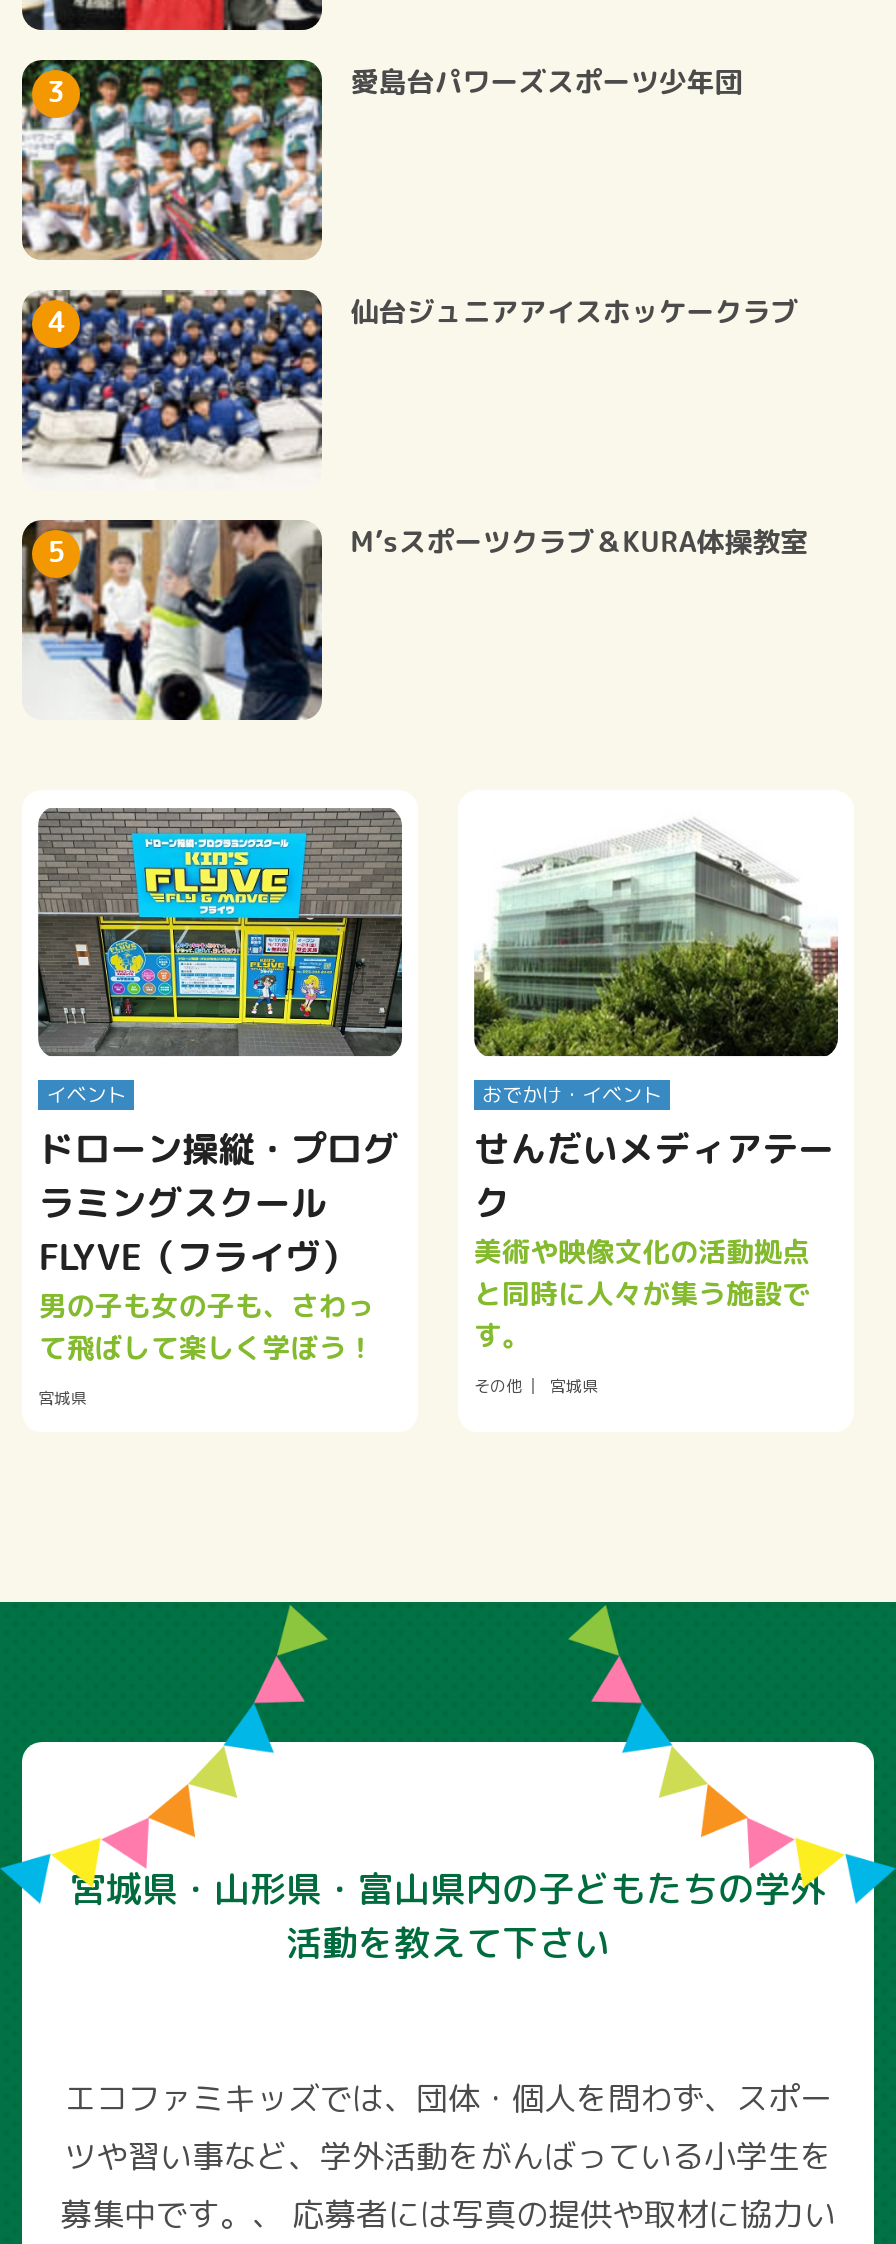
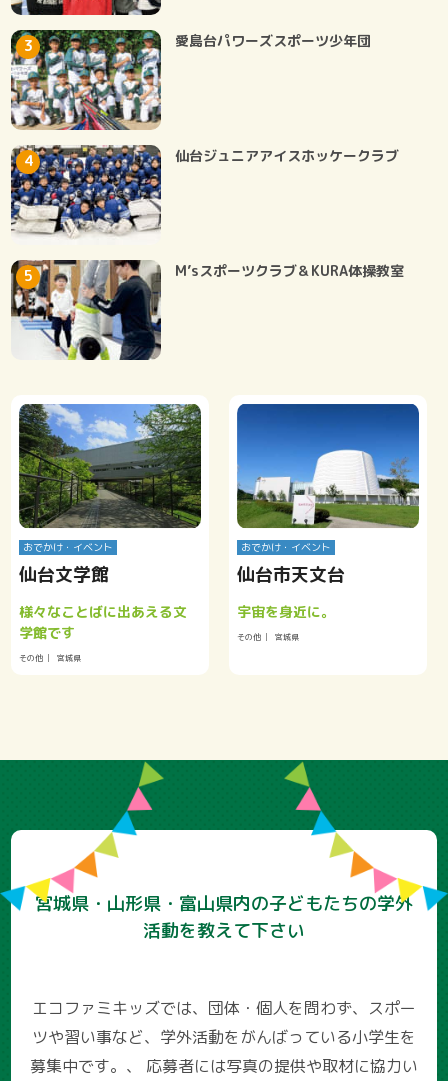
- [image]
- イベント
- ドローン操縦・プログ
- ラミングスクール
- FLYVE（フライヴ）
- 男の子も女の子も、さわっ
- て飛ばして楽しく学ぼう！
+ [image]
+ おでかけ・イベント
+ 仙台文学館
+ 様々なことばに出あえる文
+ 学館です
+ その他

- [image]
- せんだいメディアテー
- ク
- 美術や映像文化の活動拠点
- と同時に人々が集う施設で
- す。
+ [image]
+ 仙台市天文台
+ 宇宙を身近に。
